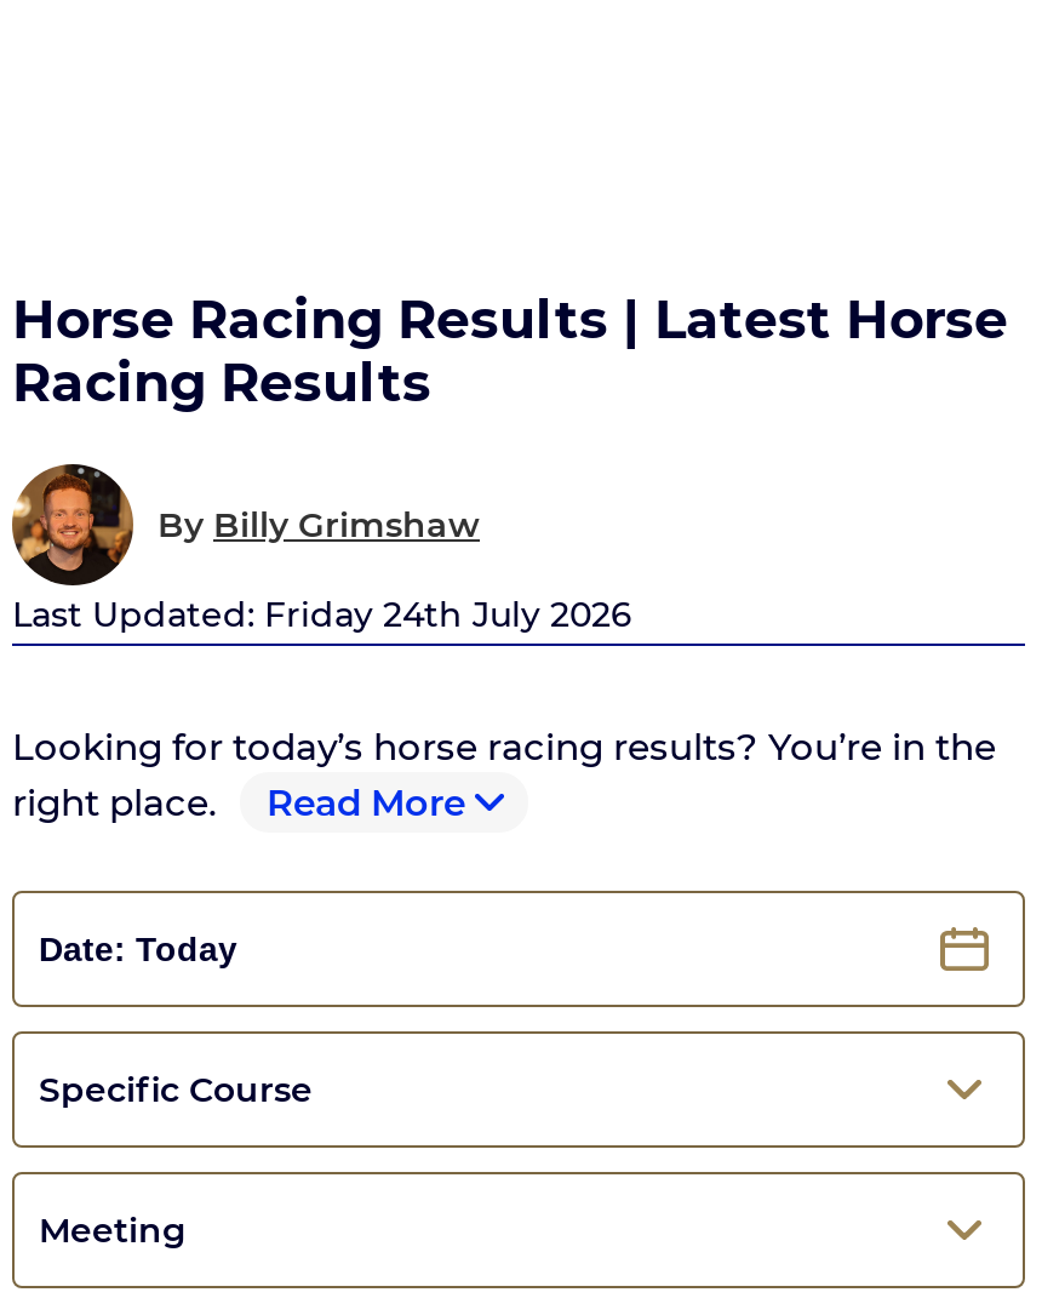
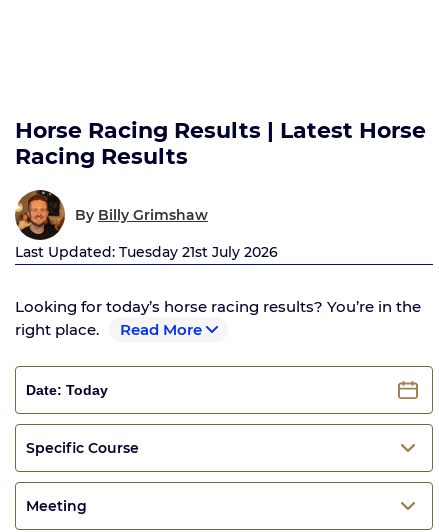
- Last Updated: Friday 24th July 2026
+ Last Updated: Tuesday 21st July 2026
